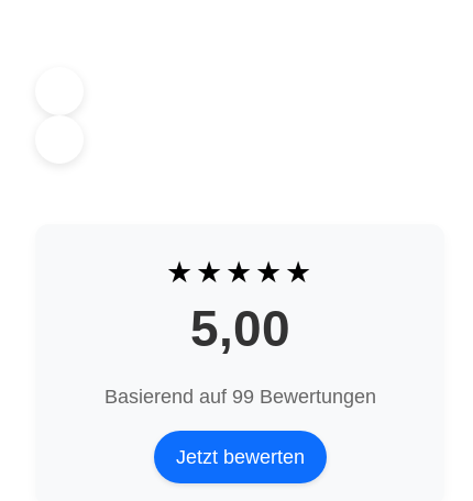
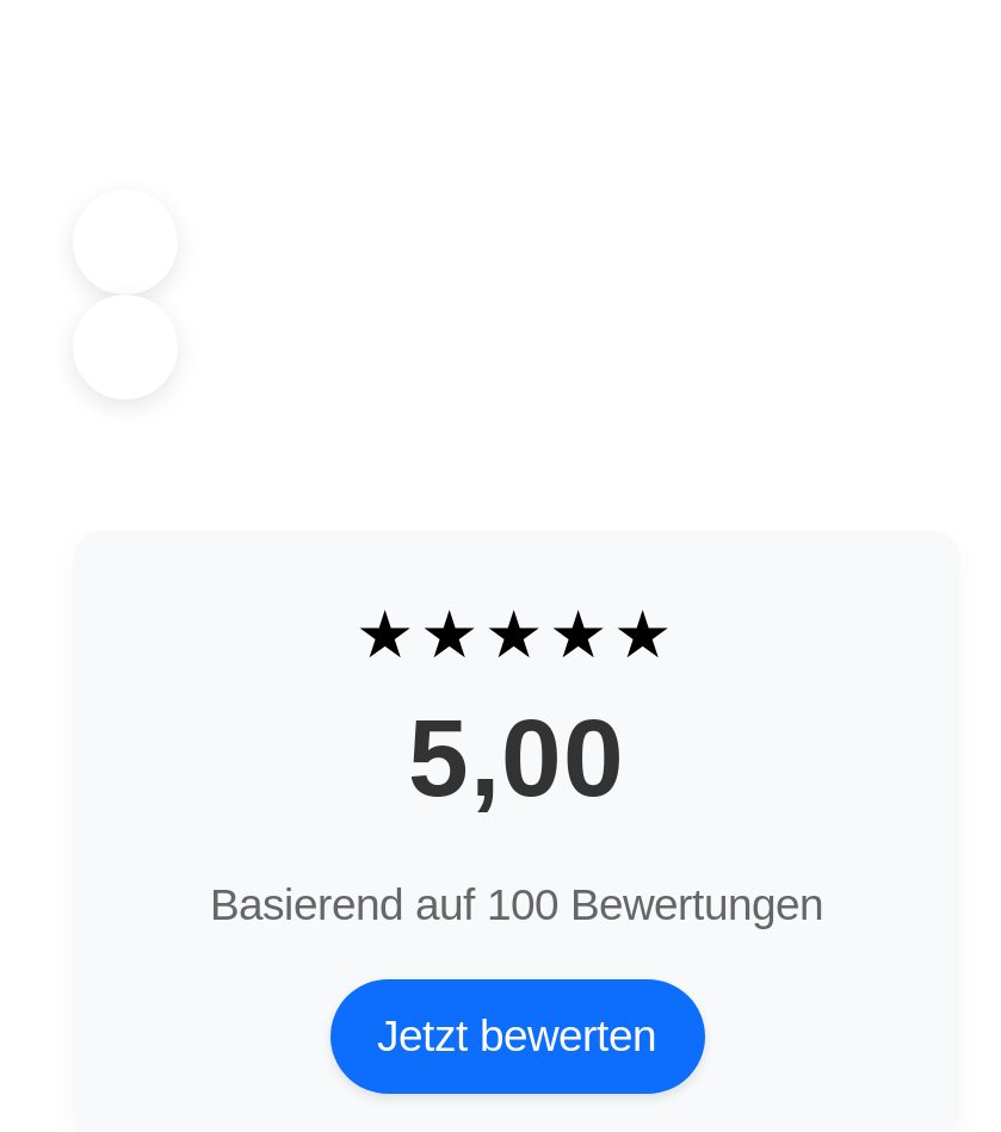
- Basierend auf 99 Bewertungen
+ Basierend auf 100 Bewertungen
